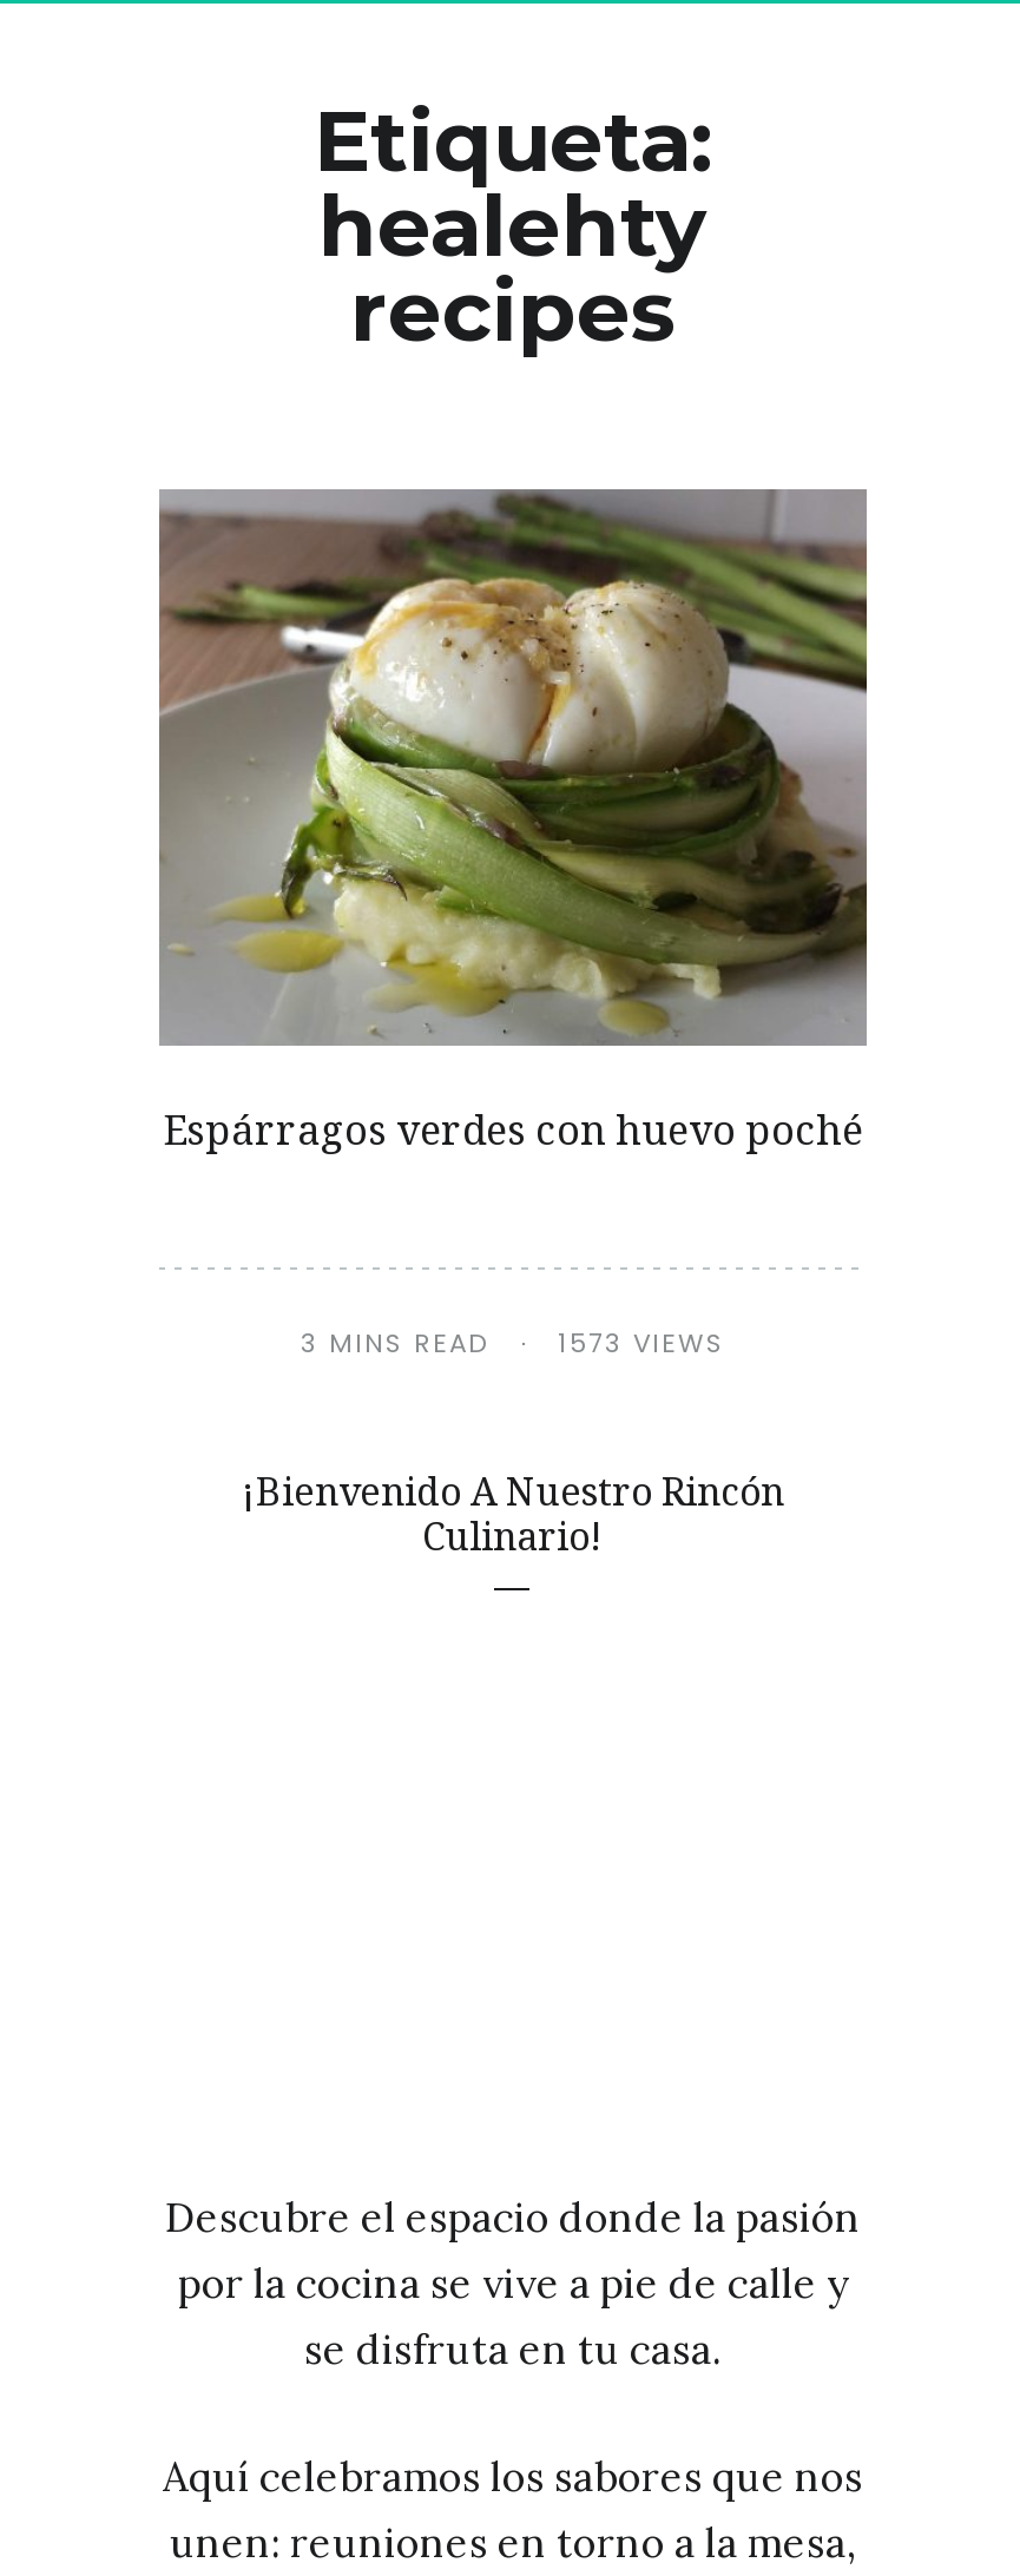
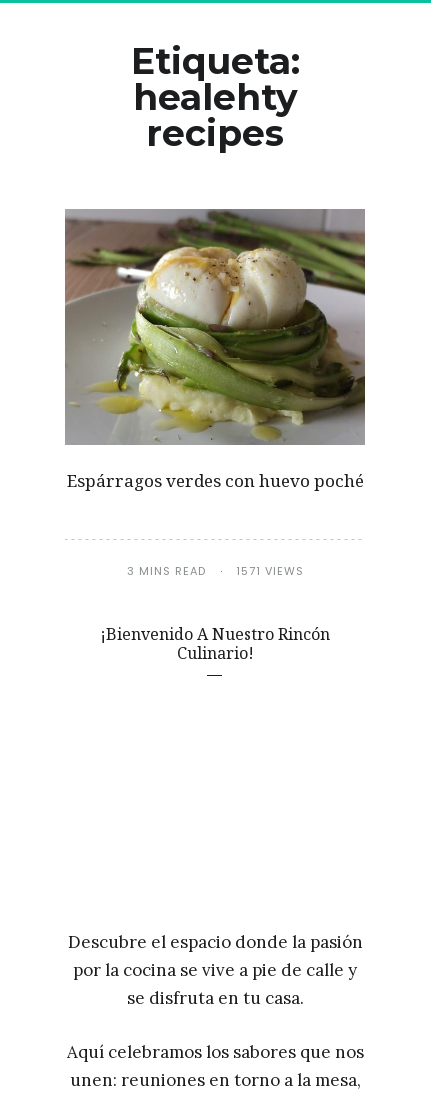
- 3 MINS READ 1573 VIEWS
+ 3 MINS READ 1571 VIEWS
